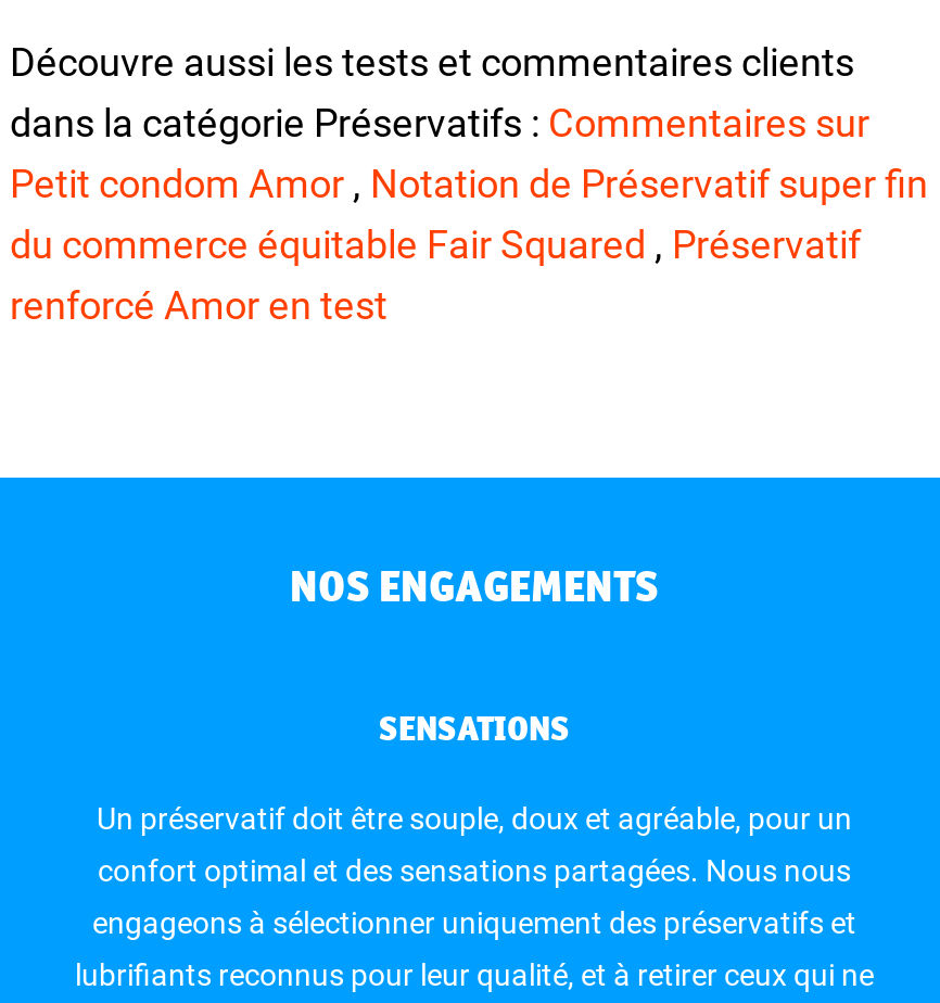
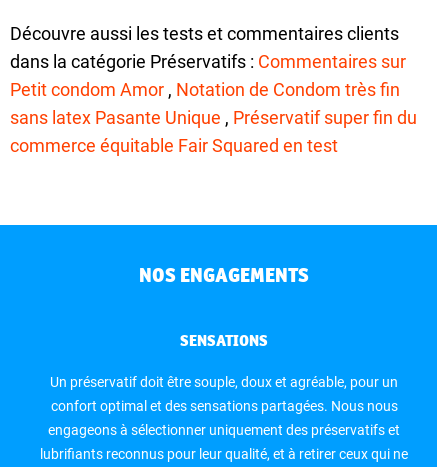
- Petit condom Amor, Notation de Préservatif super fin
- du commerce équitable Fair Squared, Préservatif
- renforcé Amor en test
+ Petit condom Amor, Notation de Condom très fin
+ sans latex Pasante Unique, Préservatif super fin du
+ commerce équitable Fair Squared en test
